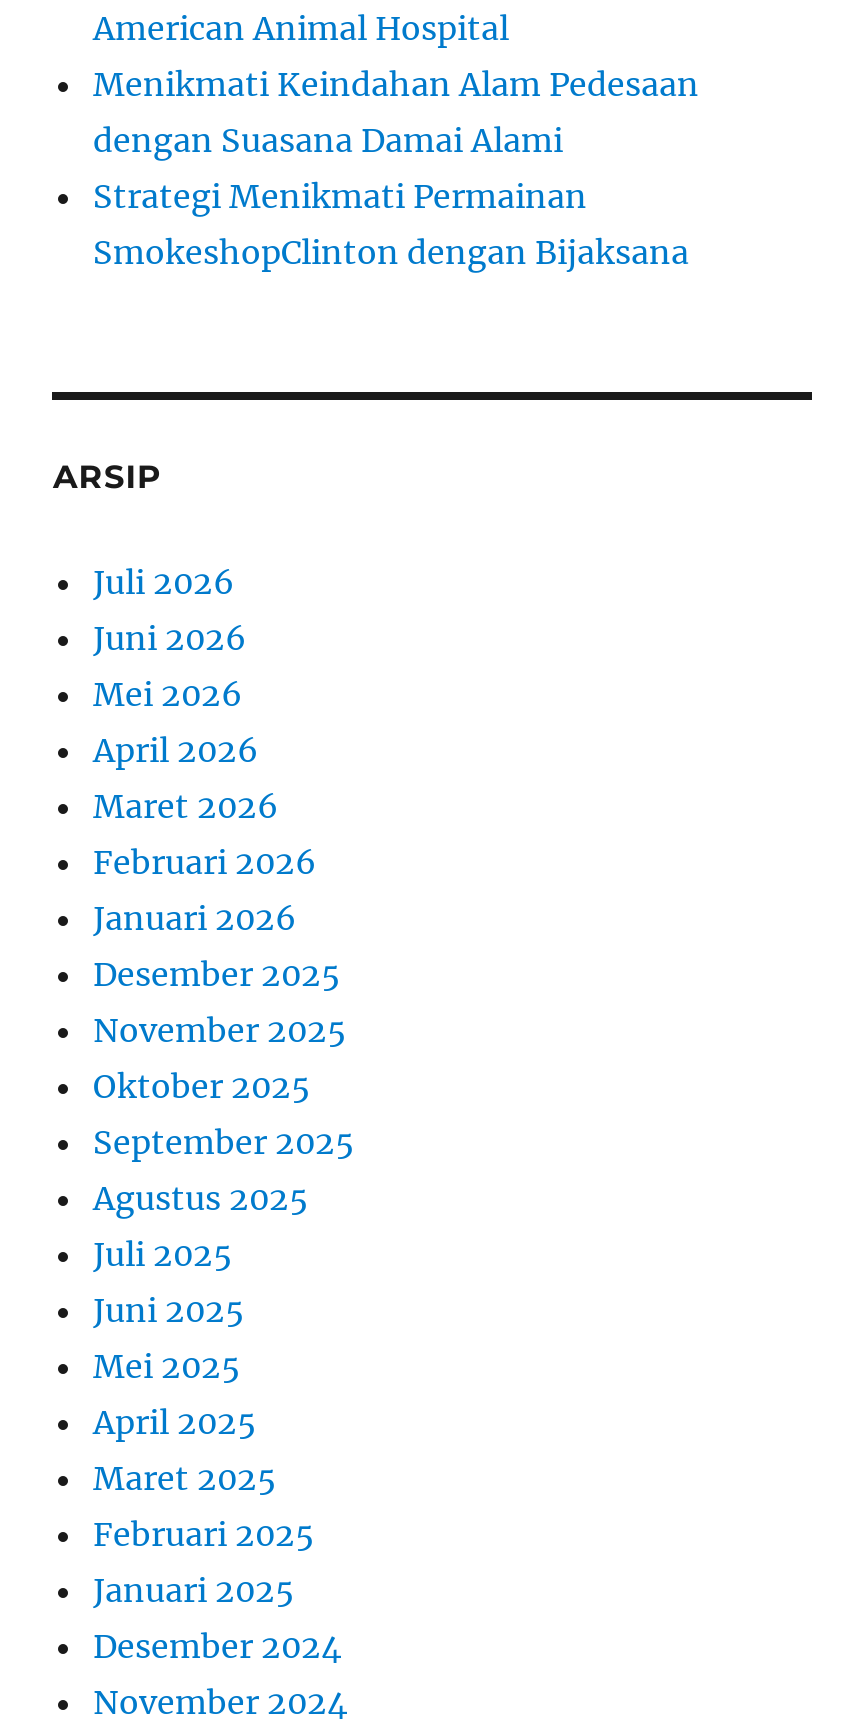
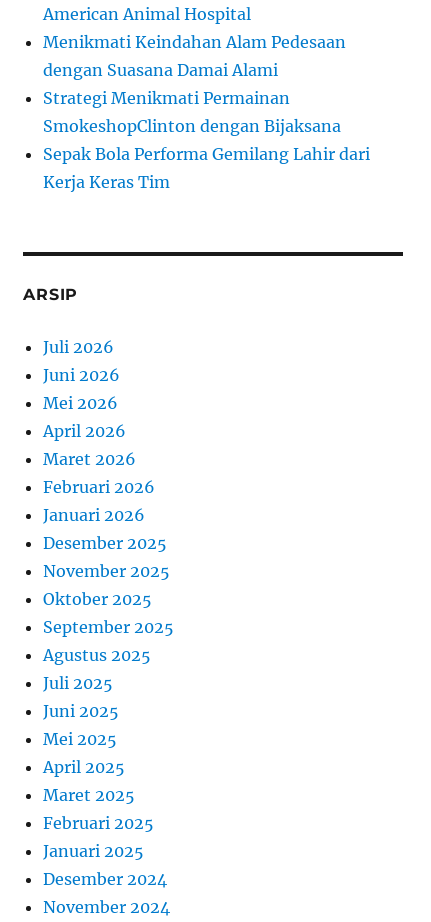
+ Sepak Bola Performa Gemilang Lahir dari
+ Kerja Keras Tim
